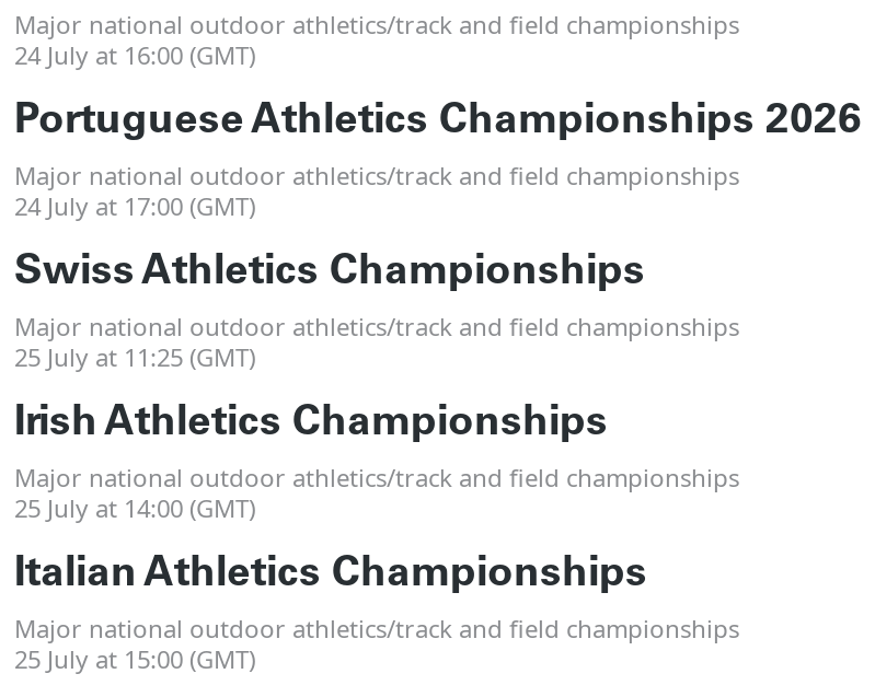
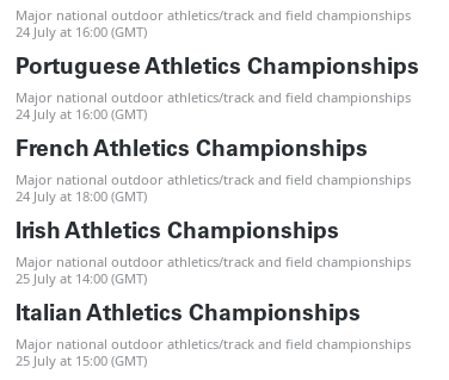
- Portuguese Athletics Championships 2026
+ Portuguese Athletics Championships

- 24 July at 17:00 (GMT)
+ 24 July at 16:00 (GMT)

- Swiss Athletics Championships
+ French Athletics Championships

- 25 July at 11:25 (GMT)
+ 24 July at 18:00 (GMT)
